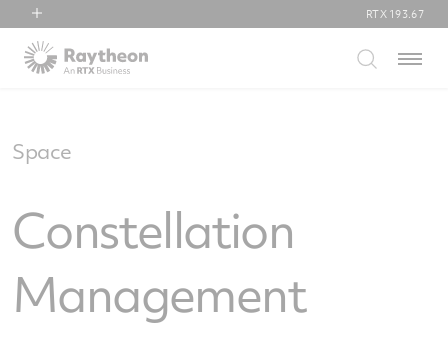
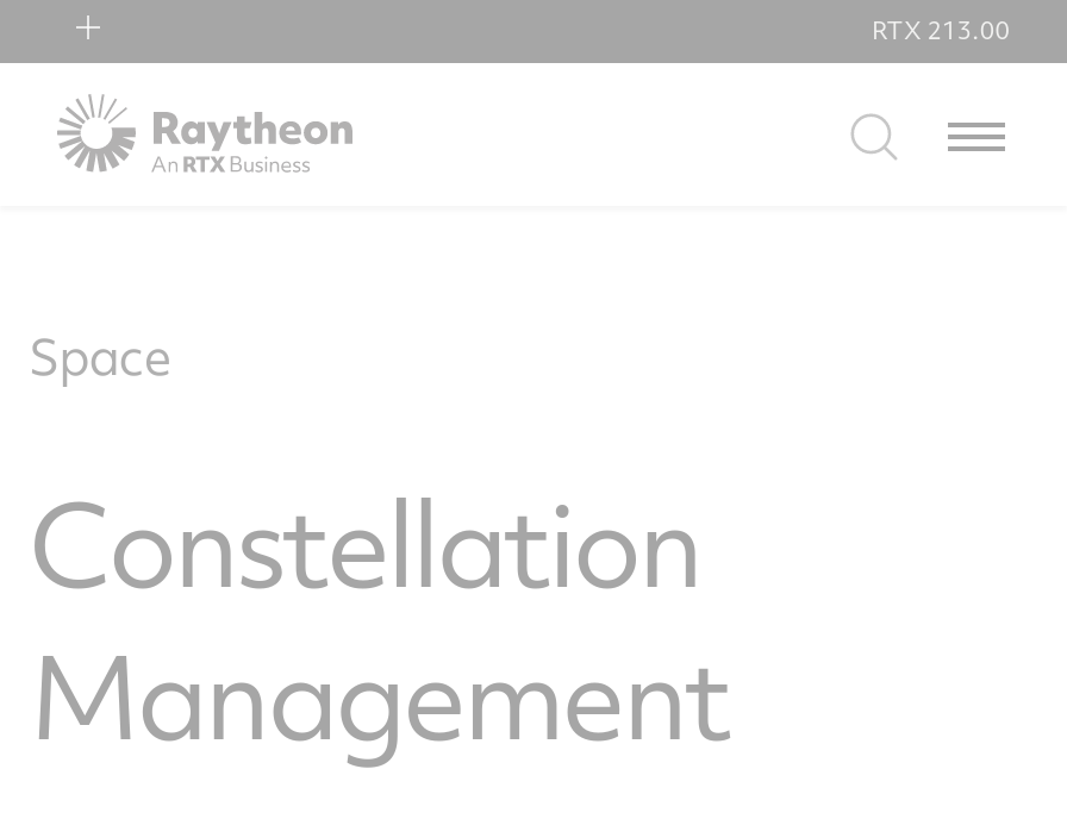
- RTX 193.67
+ RTX 213.00
